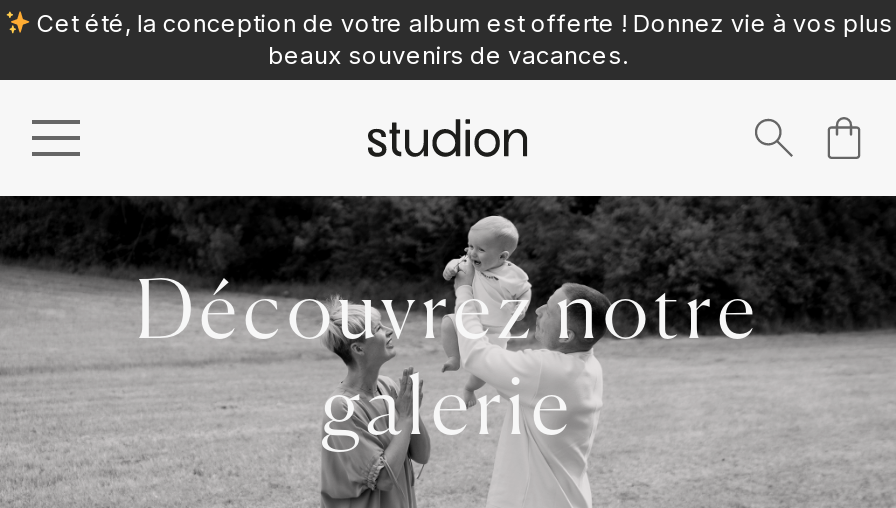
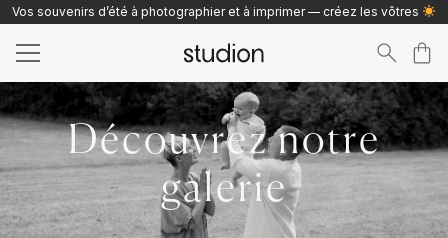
- Cet été, la conception de votre album est offerte ! Donnez vie à vos plus
- beaux souvenirs de vacances.
+ Vos souvenirs d’été à photographier et à imprimer — créez les vôtres
